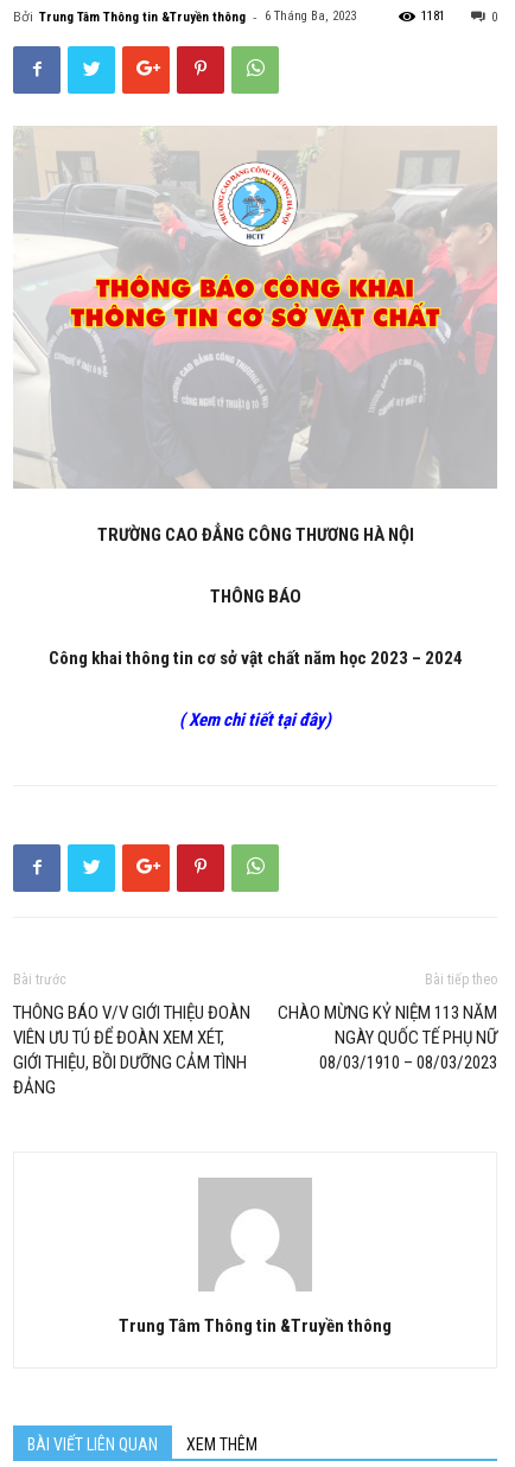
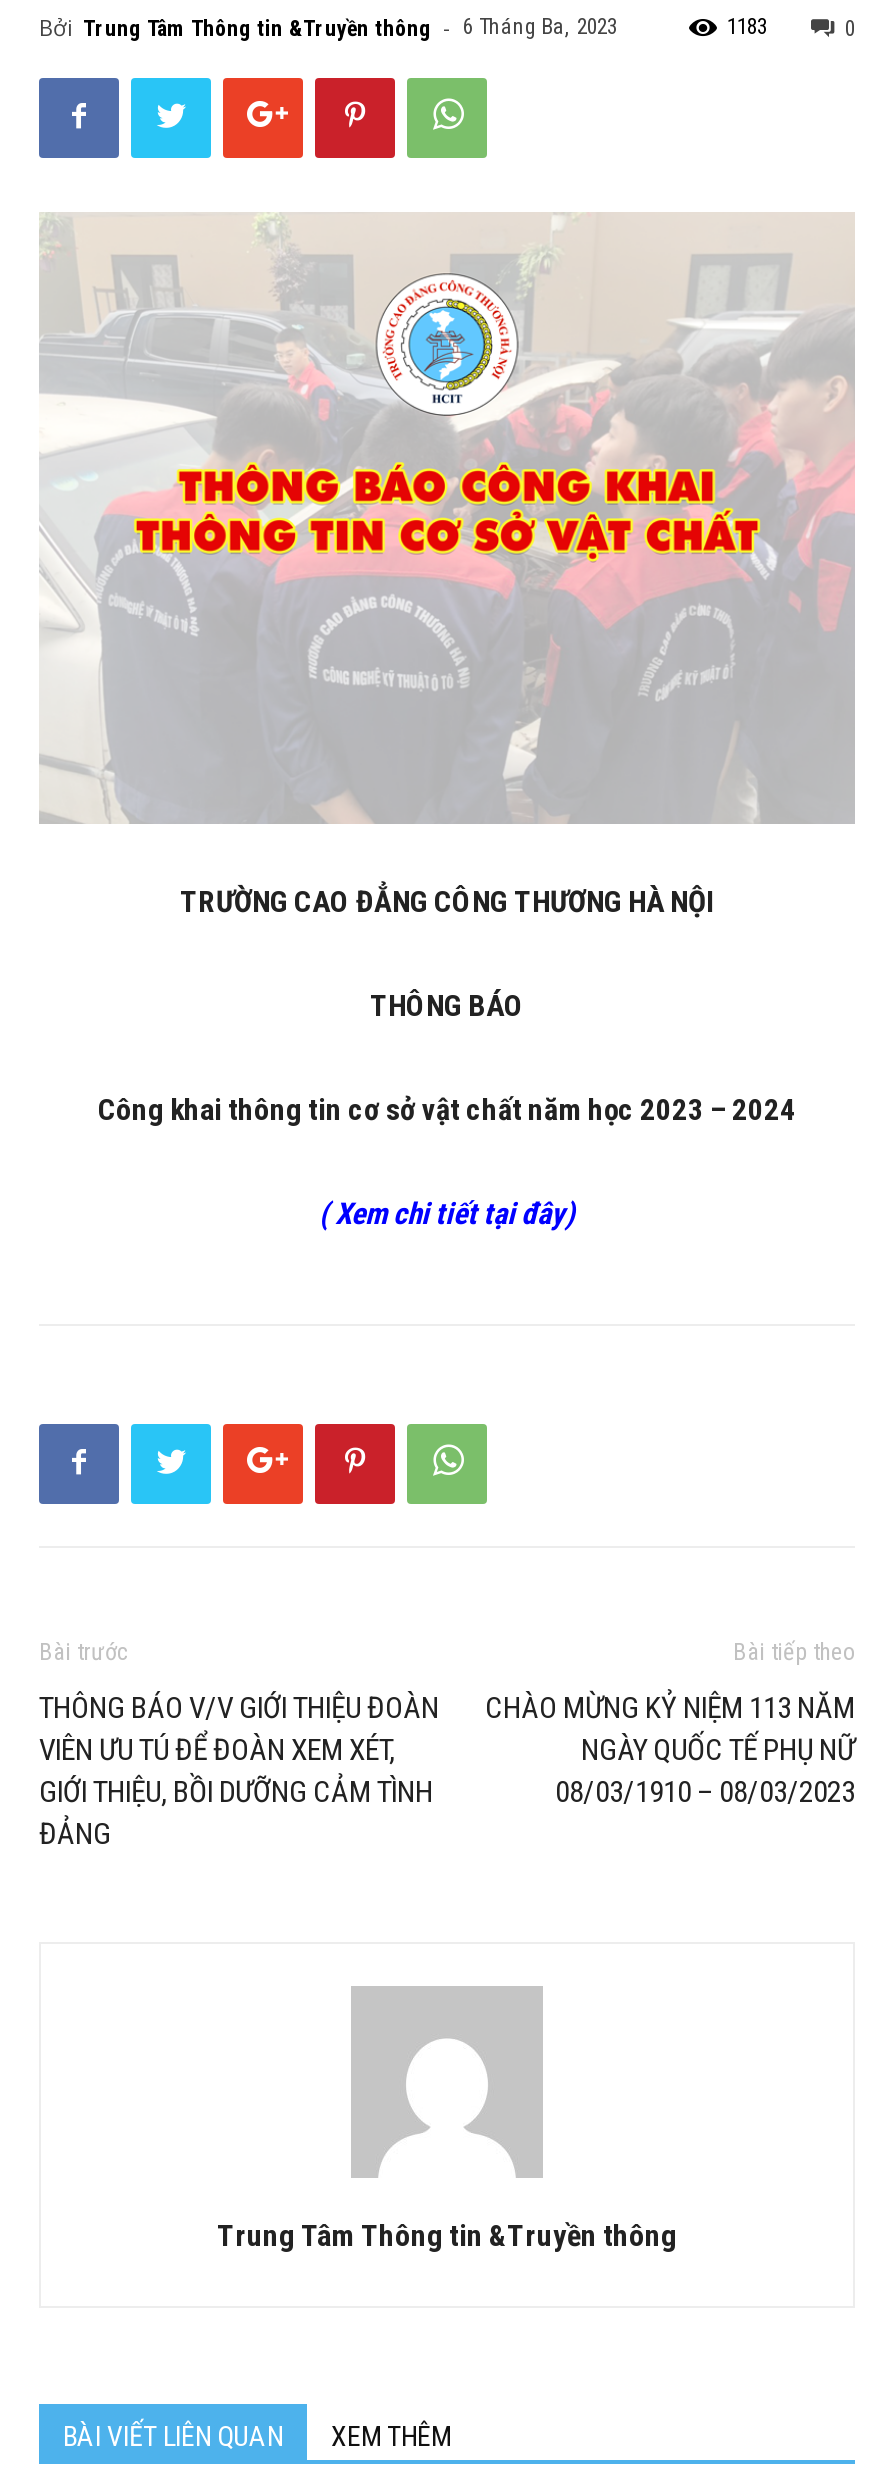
- 1181
+ 1183
